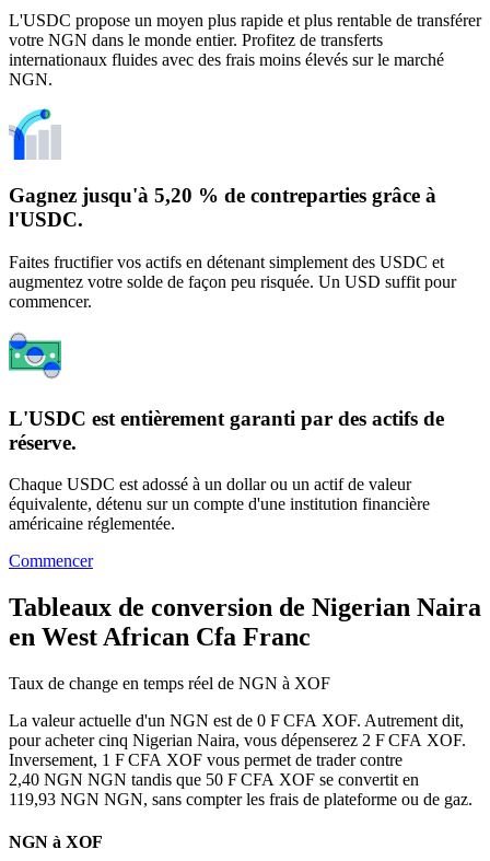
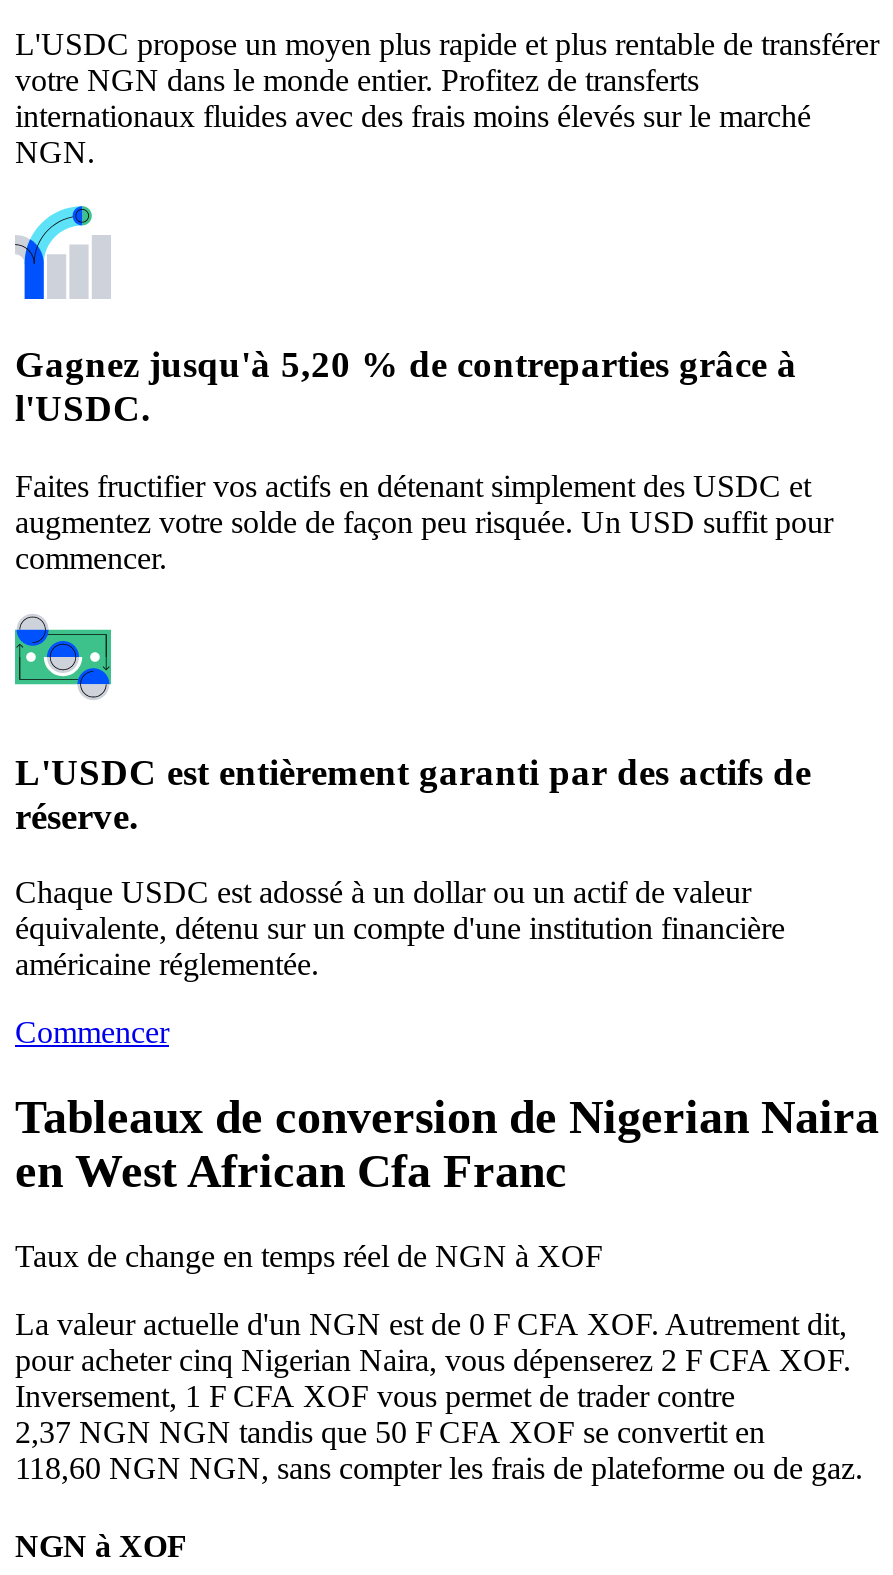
- 2,40 NGN NGN tandis que 50 F CFA XOF se convertit en
+ 2,37 NGN NGN tandis que 50 F CFA XOF se convertit en

- 119,93 NGN NGN, sans compter les frais de plateforme ou de gaz.
+ 118,60 NGN NGN, sans compter les frais de plateforme ou de gaz.
